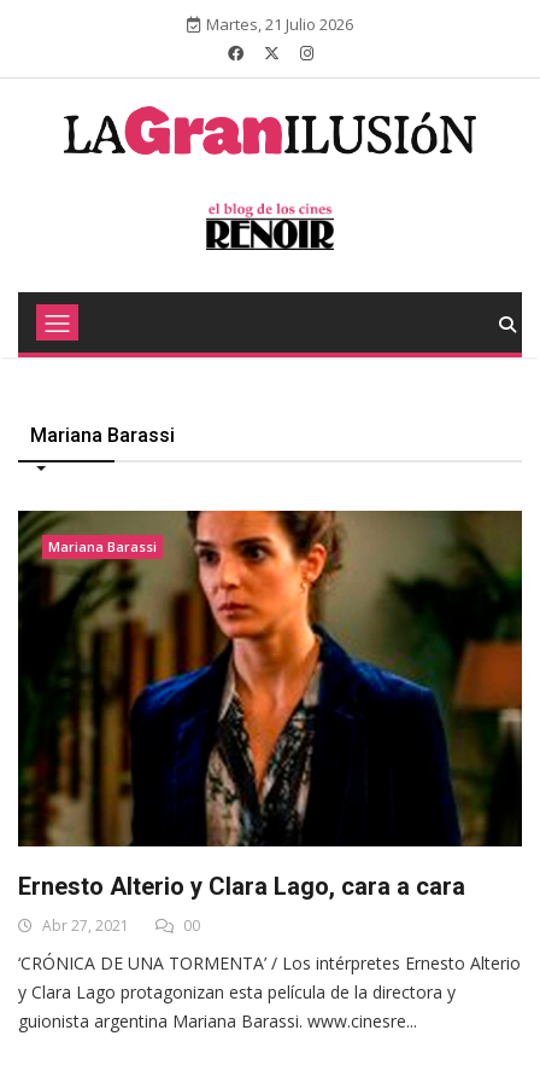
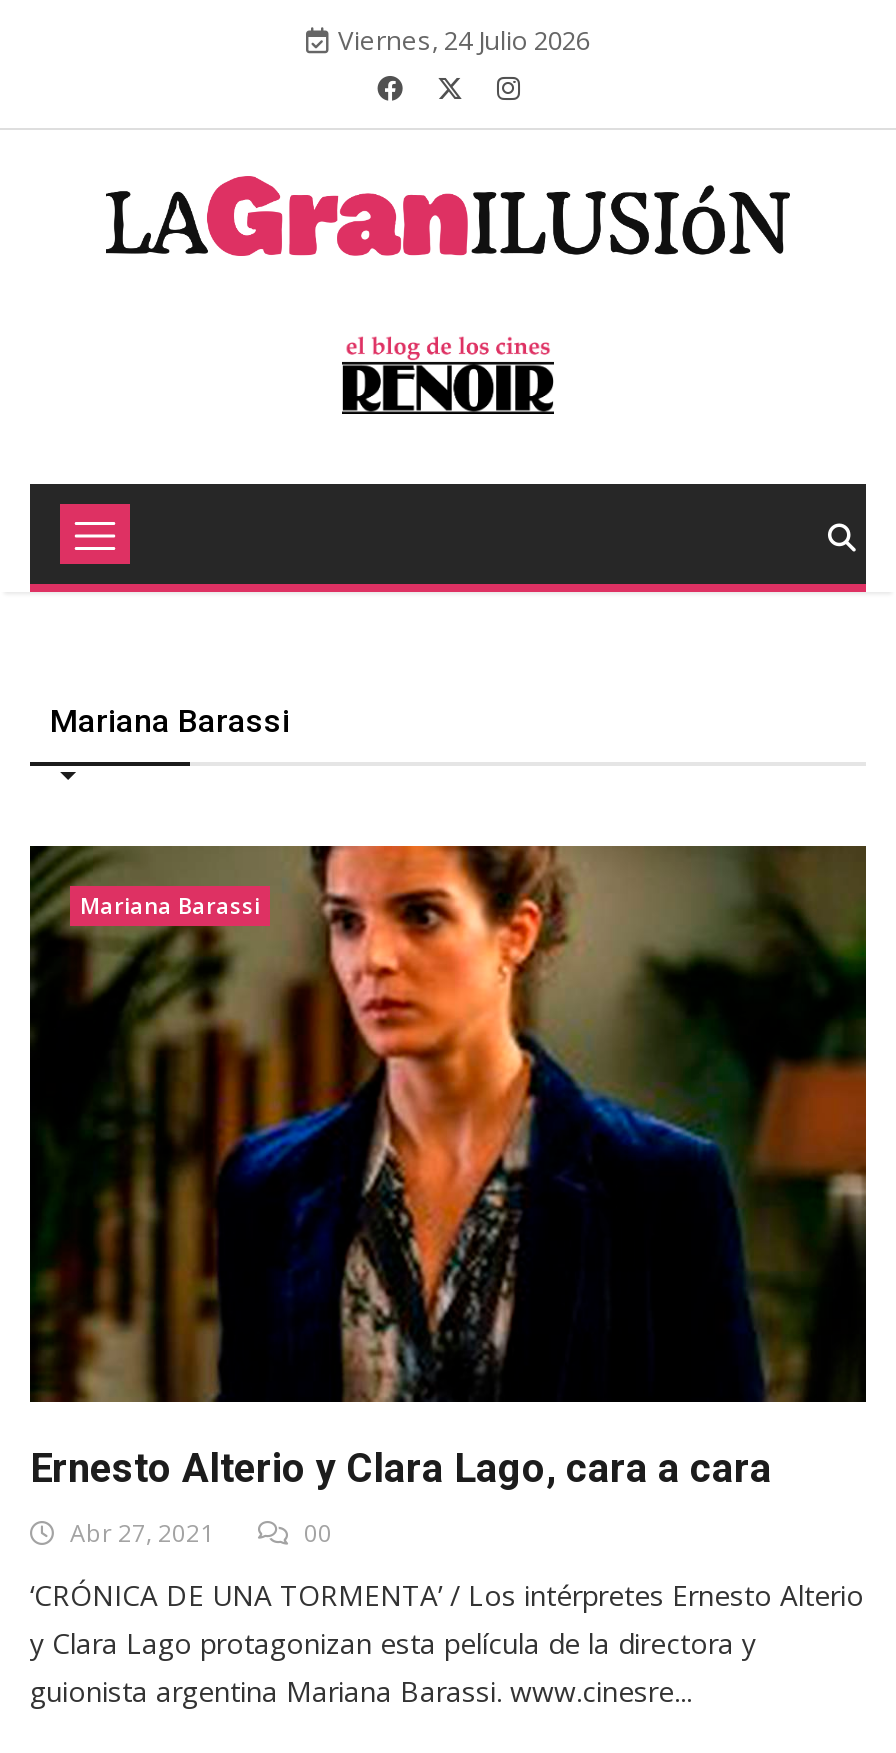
- Martes, 21 Julio 2026
+ Viernes, 24 Julio 2026
